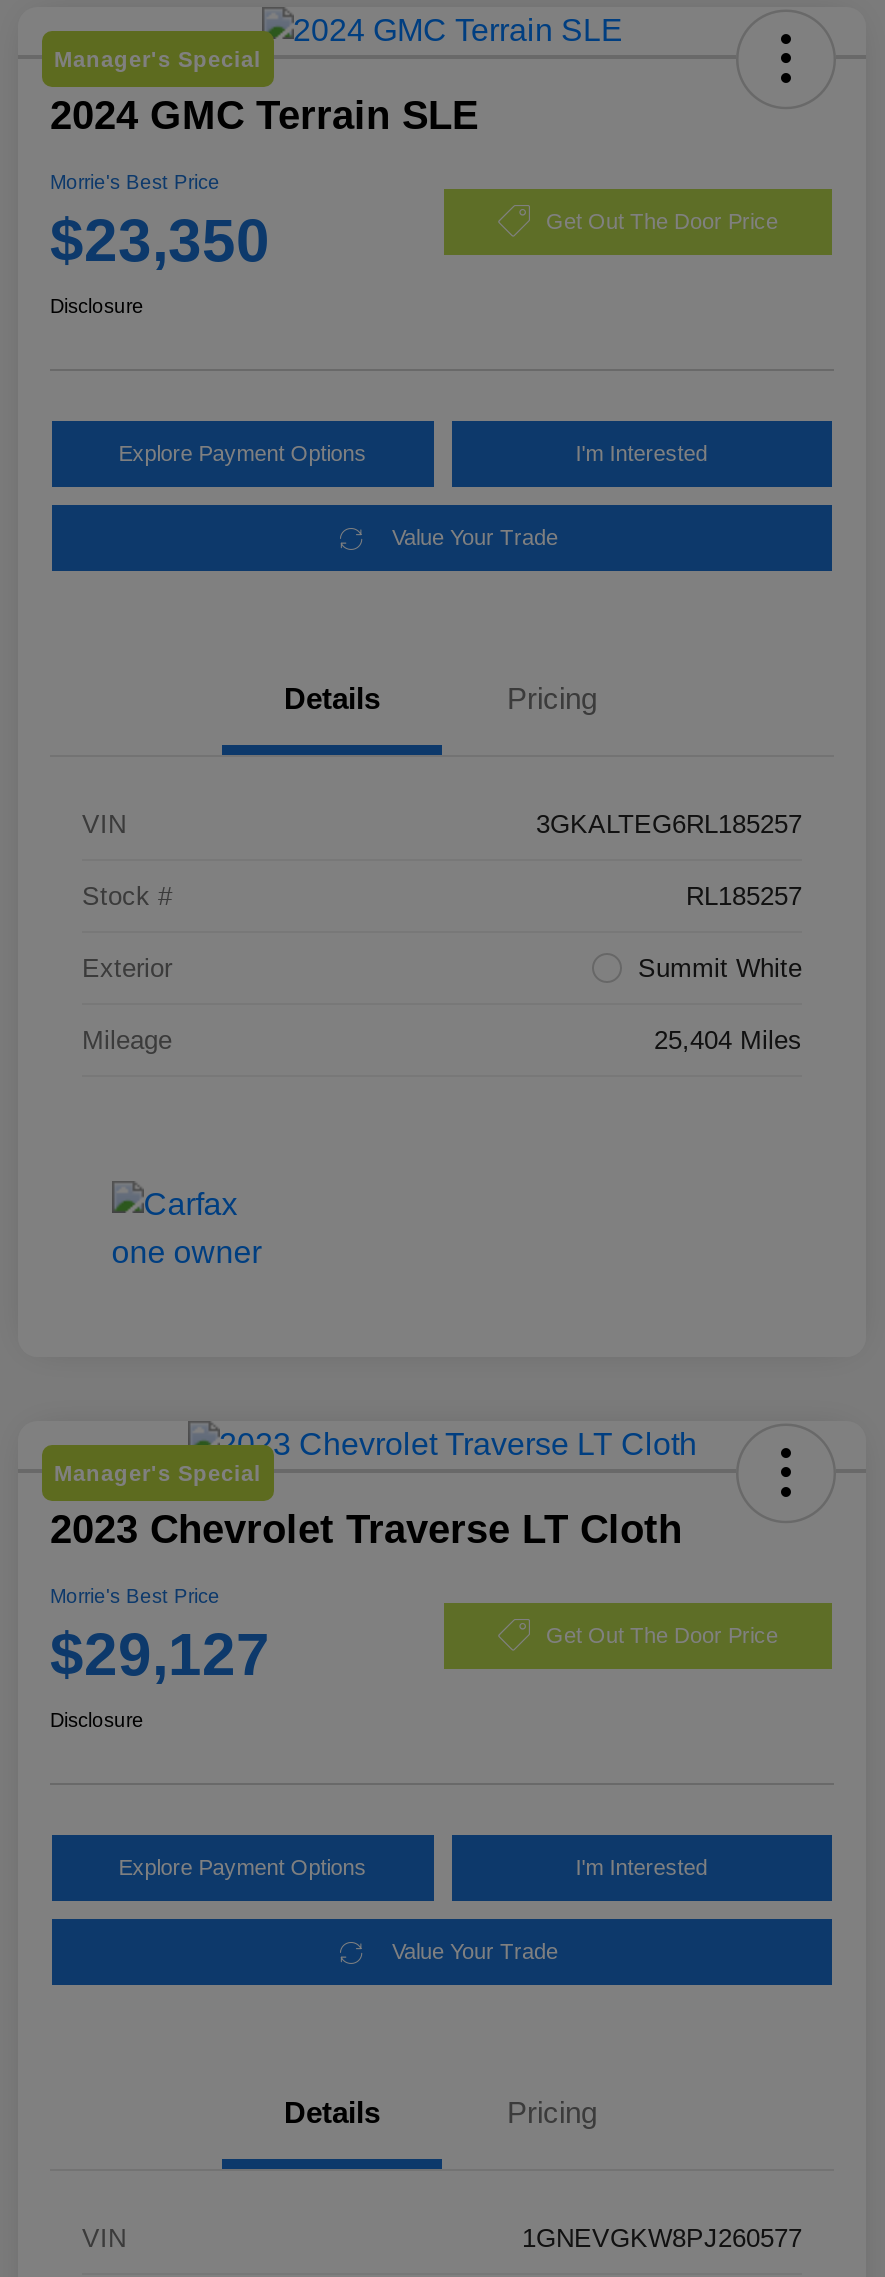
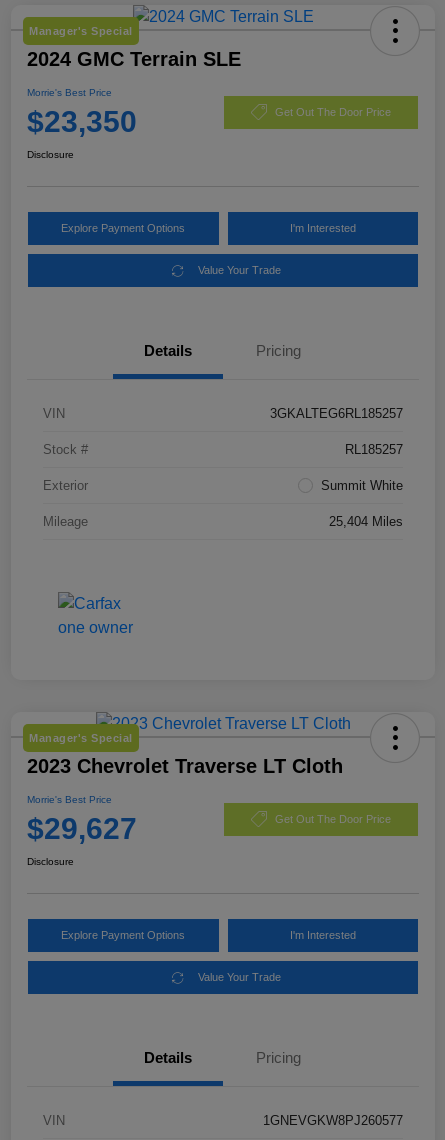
- $29,127
+ $29,627
